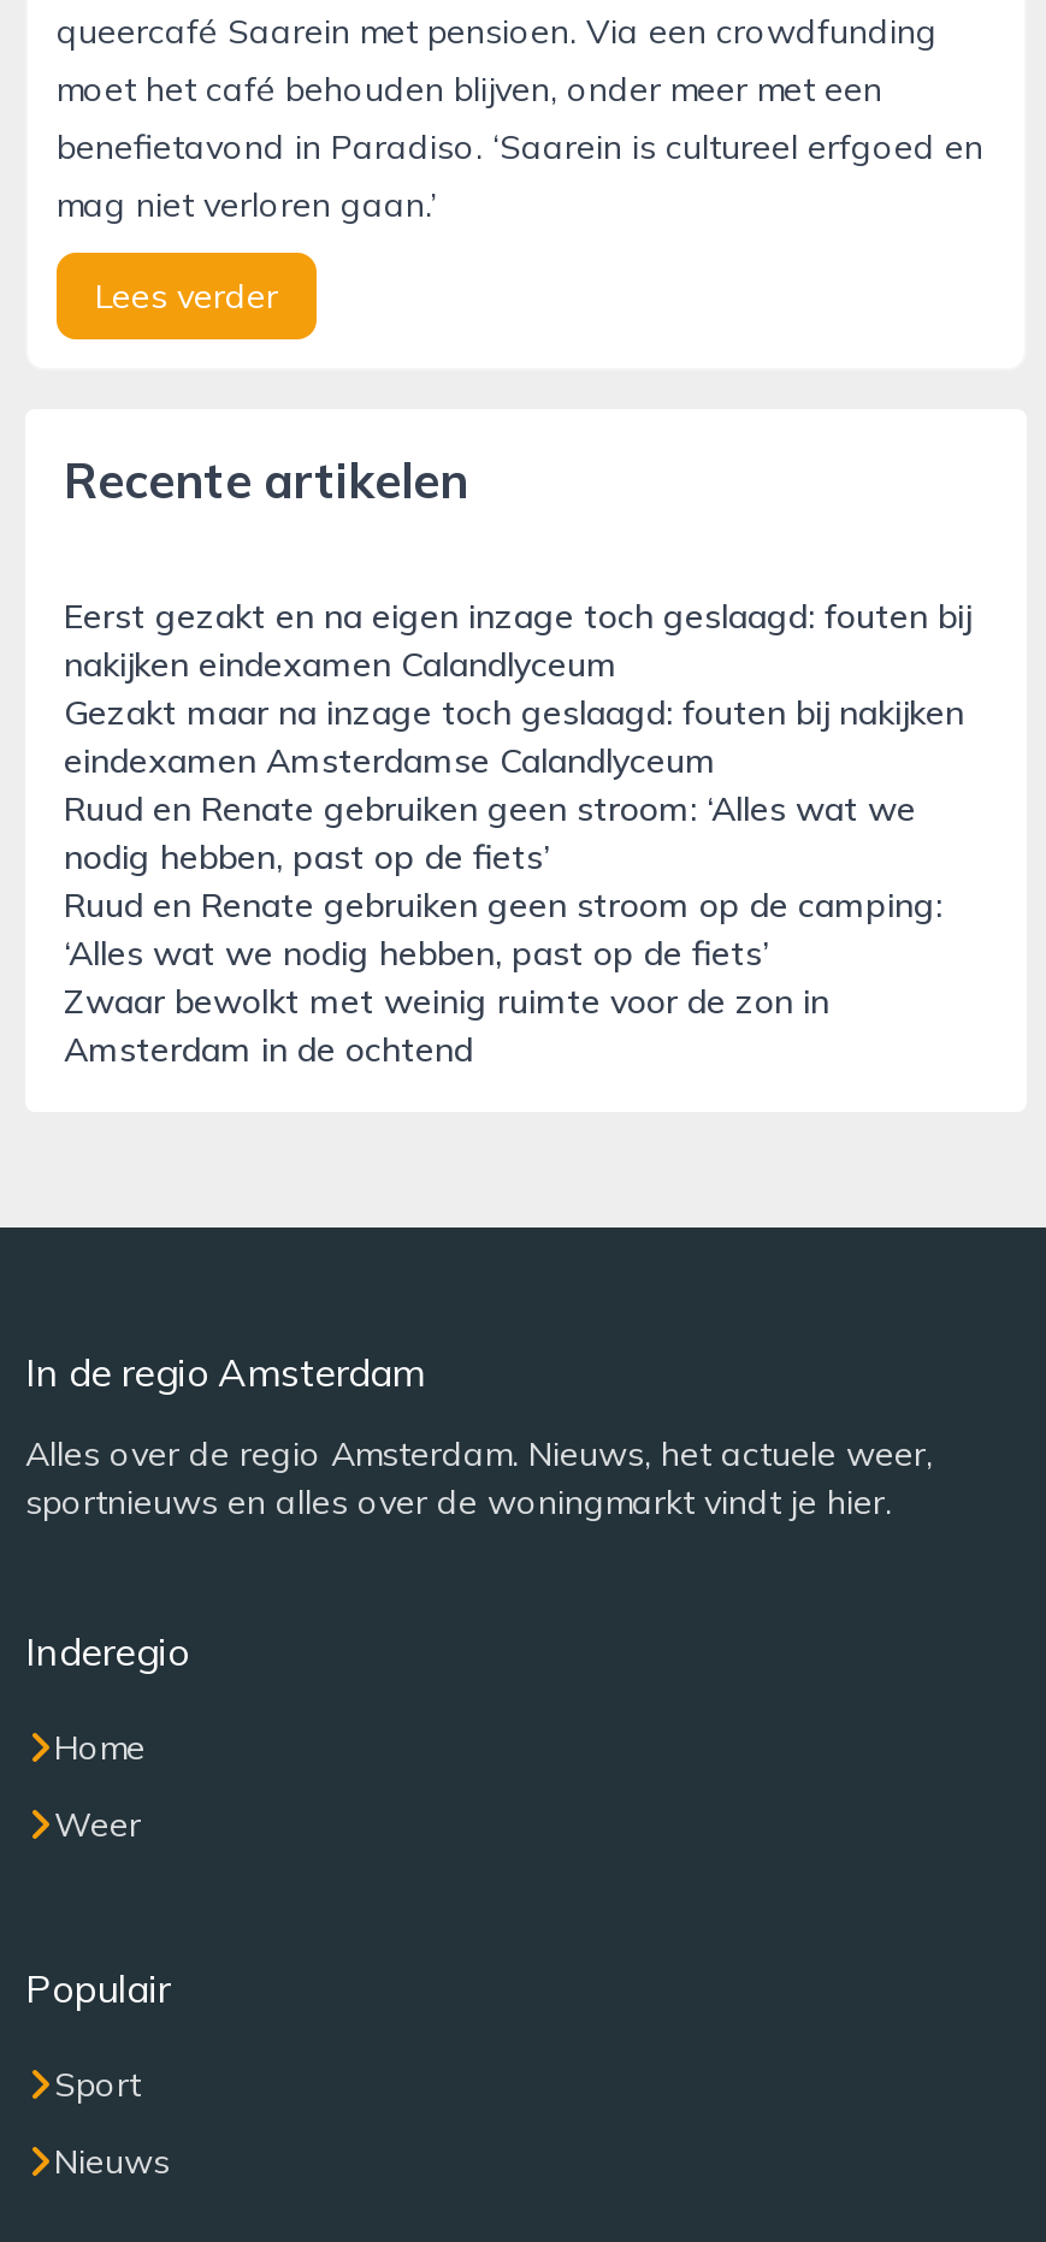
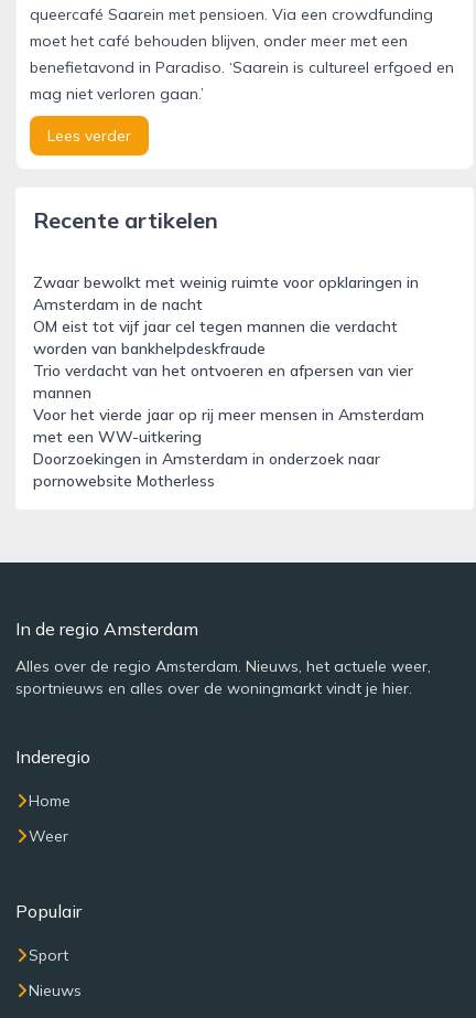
- Eerst gezakt en na eigen inzage toch geslaagd: fouten bij
- nakijken eindexamen Calandlyceum
- Gezakt maar na inzage toch geslaagd: fouten bij nakijken
- eindexamen Amsterdamse Calandlyceum
- Ruud en Renate gebruiken geen stroom: ‘Alles wat we
- nodig hebben, past op de fiets’
- Ruud en Renate gebruiken geen stroom op de camping:
- ‘Alles wat we nodig hebben, past op de fiets’
- Zwaar bewolkt met weinig ruimte voor de zon in
- Amsterdam in de ochtend
+ Zwaar bewolkt met weinig ruimte voor opklaringen in
+ Amsterdam in de nacht
+ OM eist tot vijf jaar cel tegen mannen die verdacht
+ worden van bankhelpdeskfraude
+ Trio verdacht van het ontvoeren en afpersen van vier
+ mannen
+ Voor het vierde jaar op rij meer mensen in Amsterdam
+ met een WW-uitkering
+ Doorzoekingen in Amsterdam in onderzoek naar
+ pornowebsite Motherless
